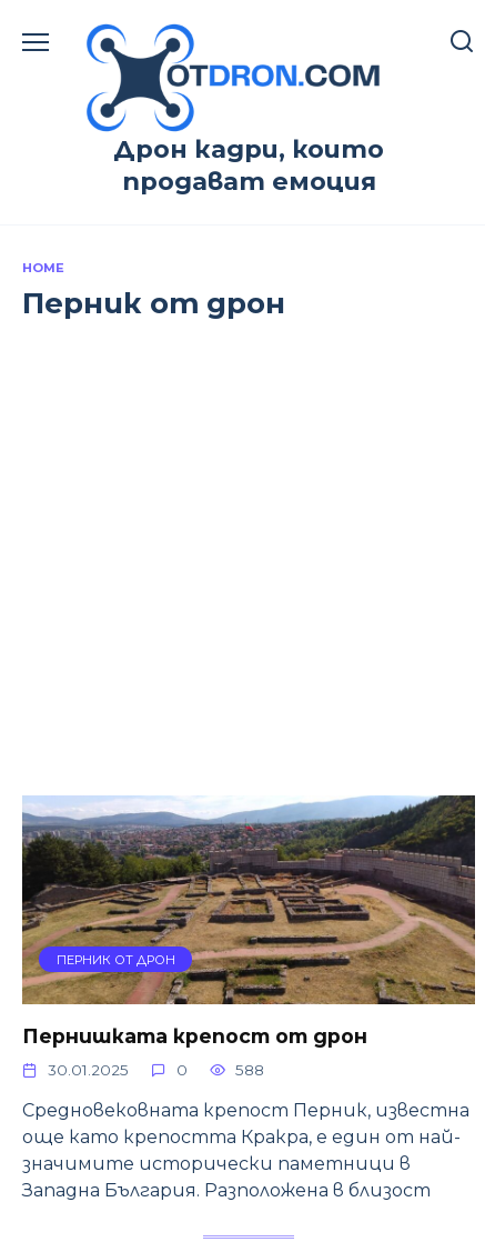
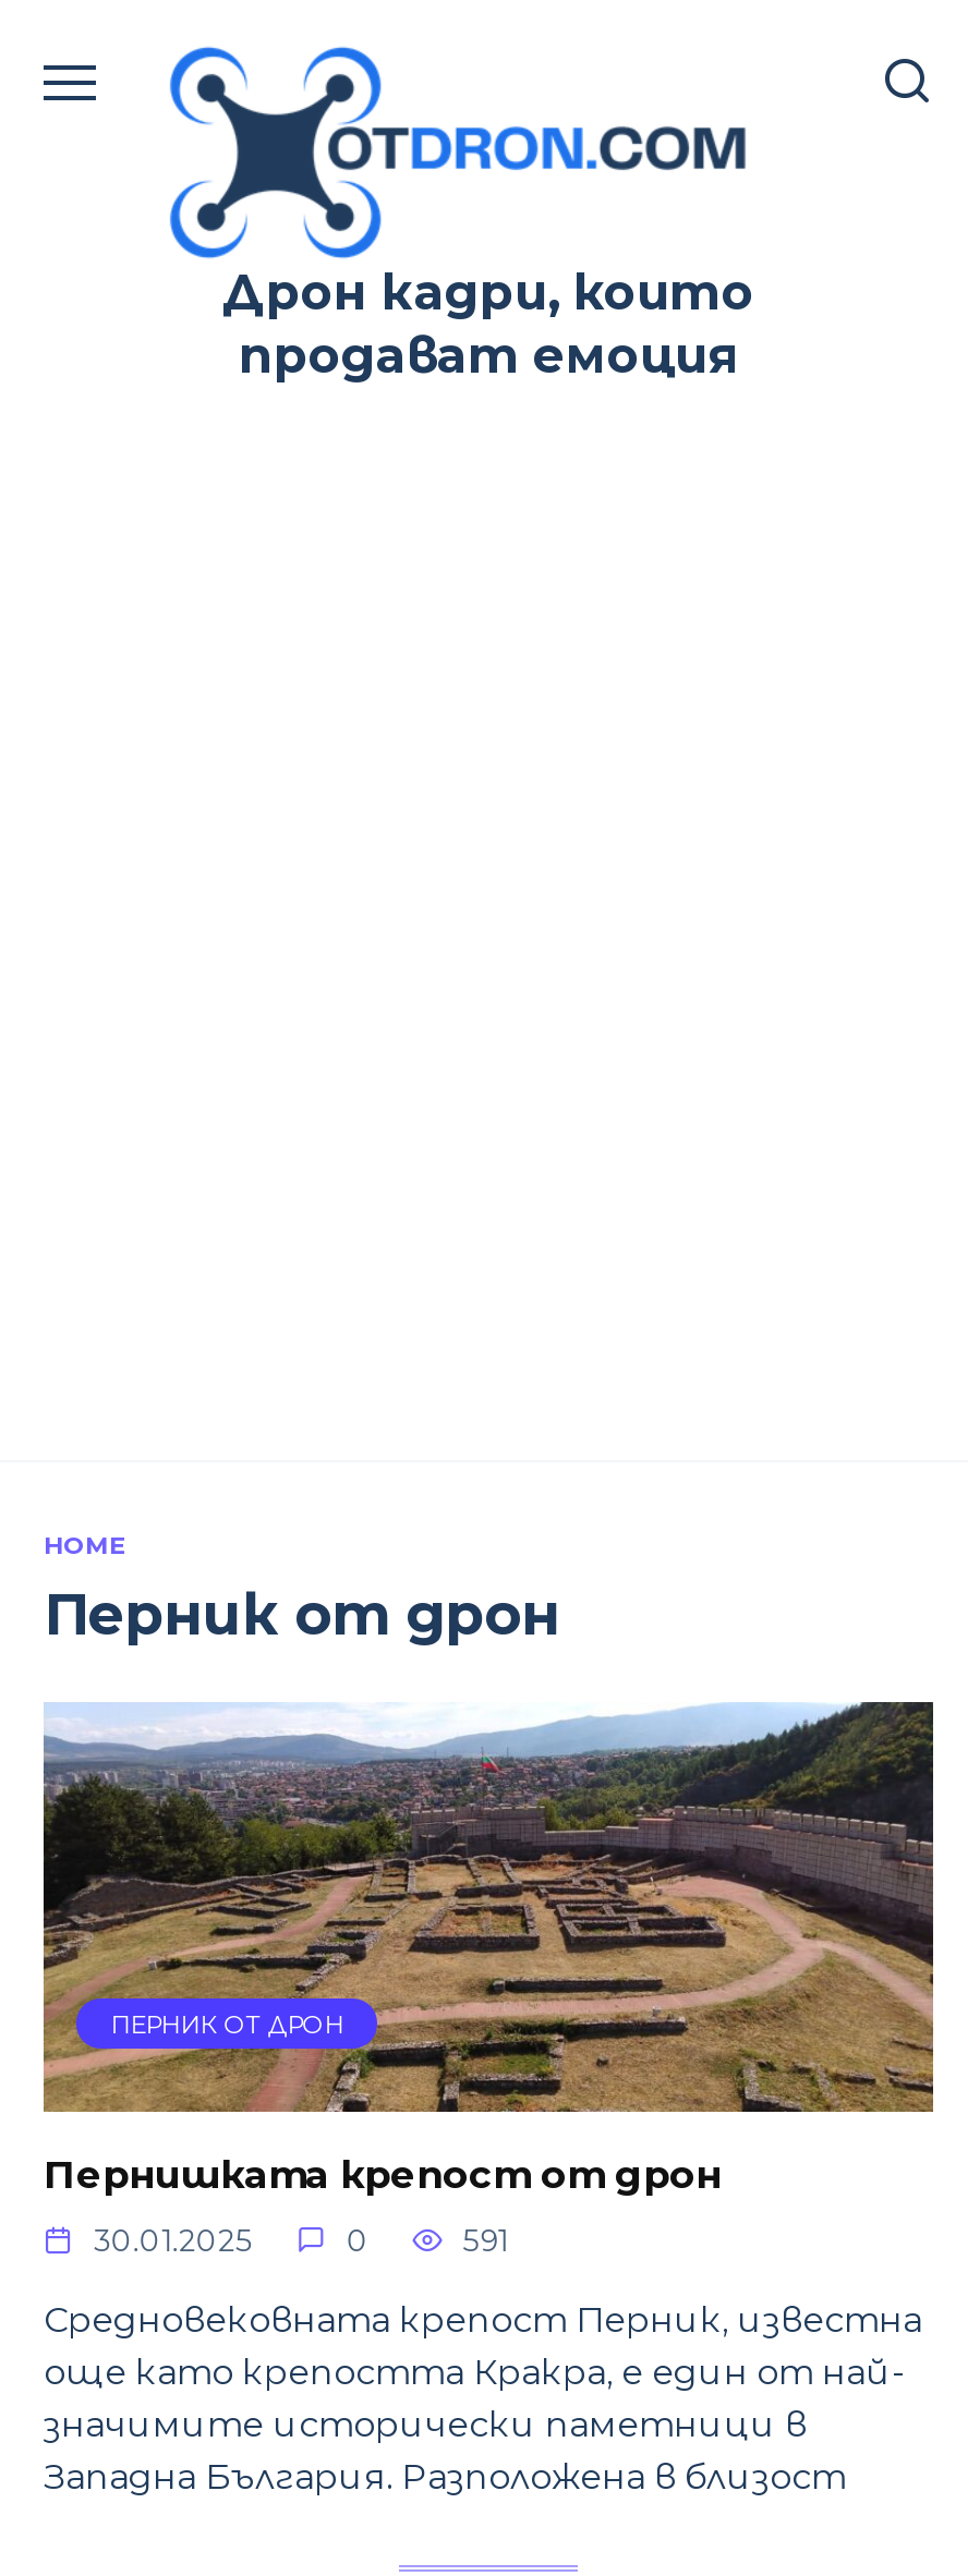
moved down: HOME | Перник от дрон

- 588
+ 591
